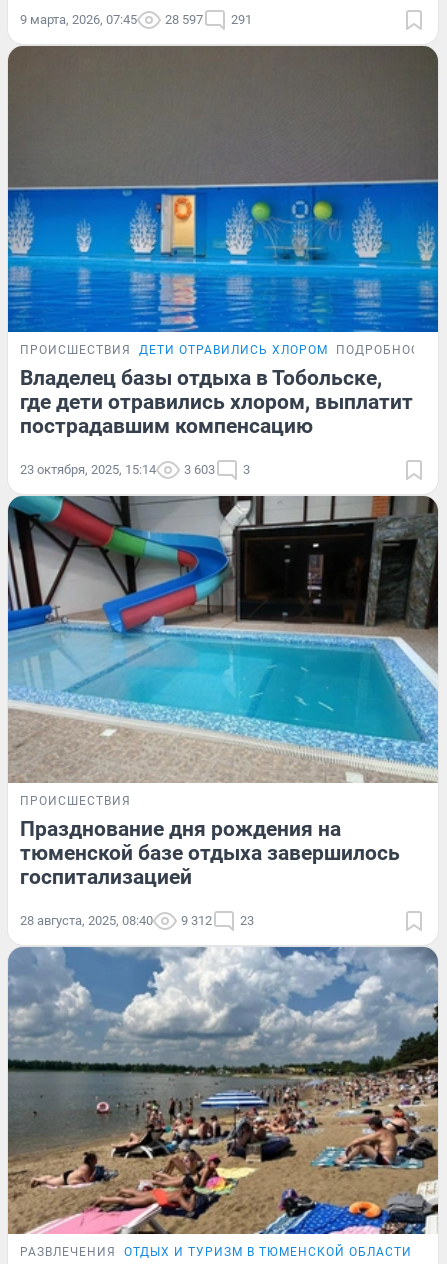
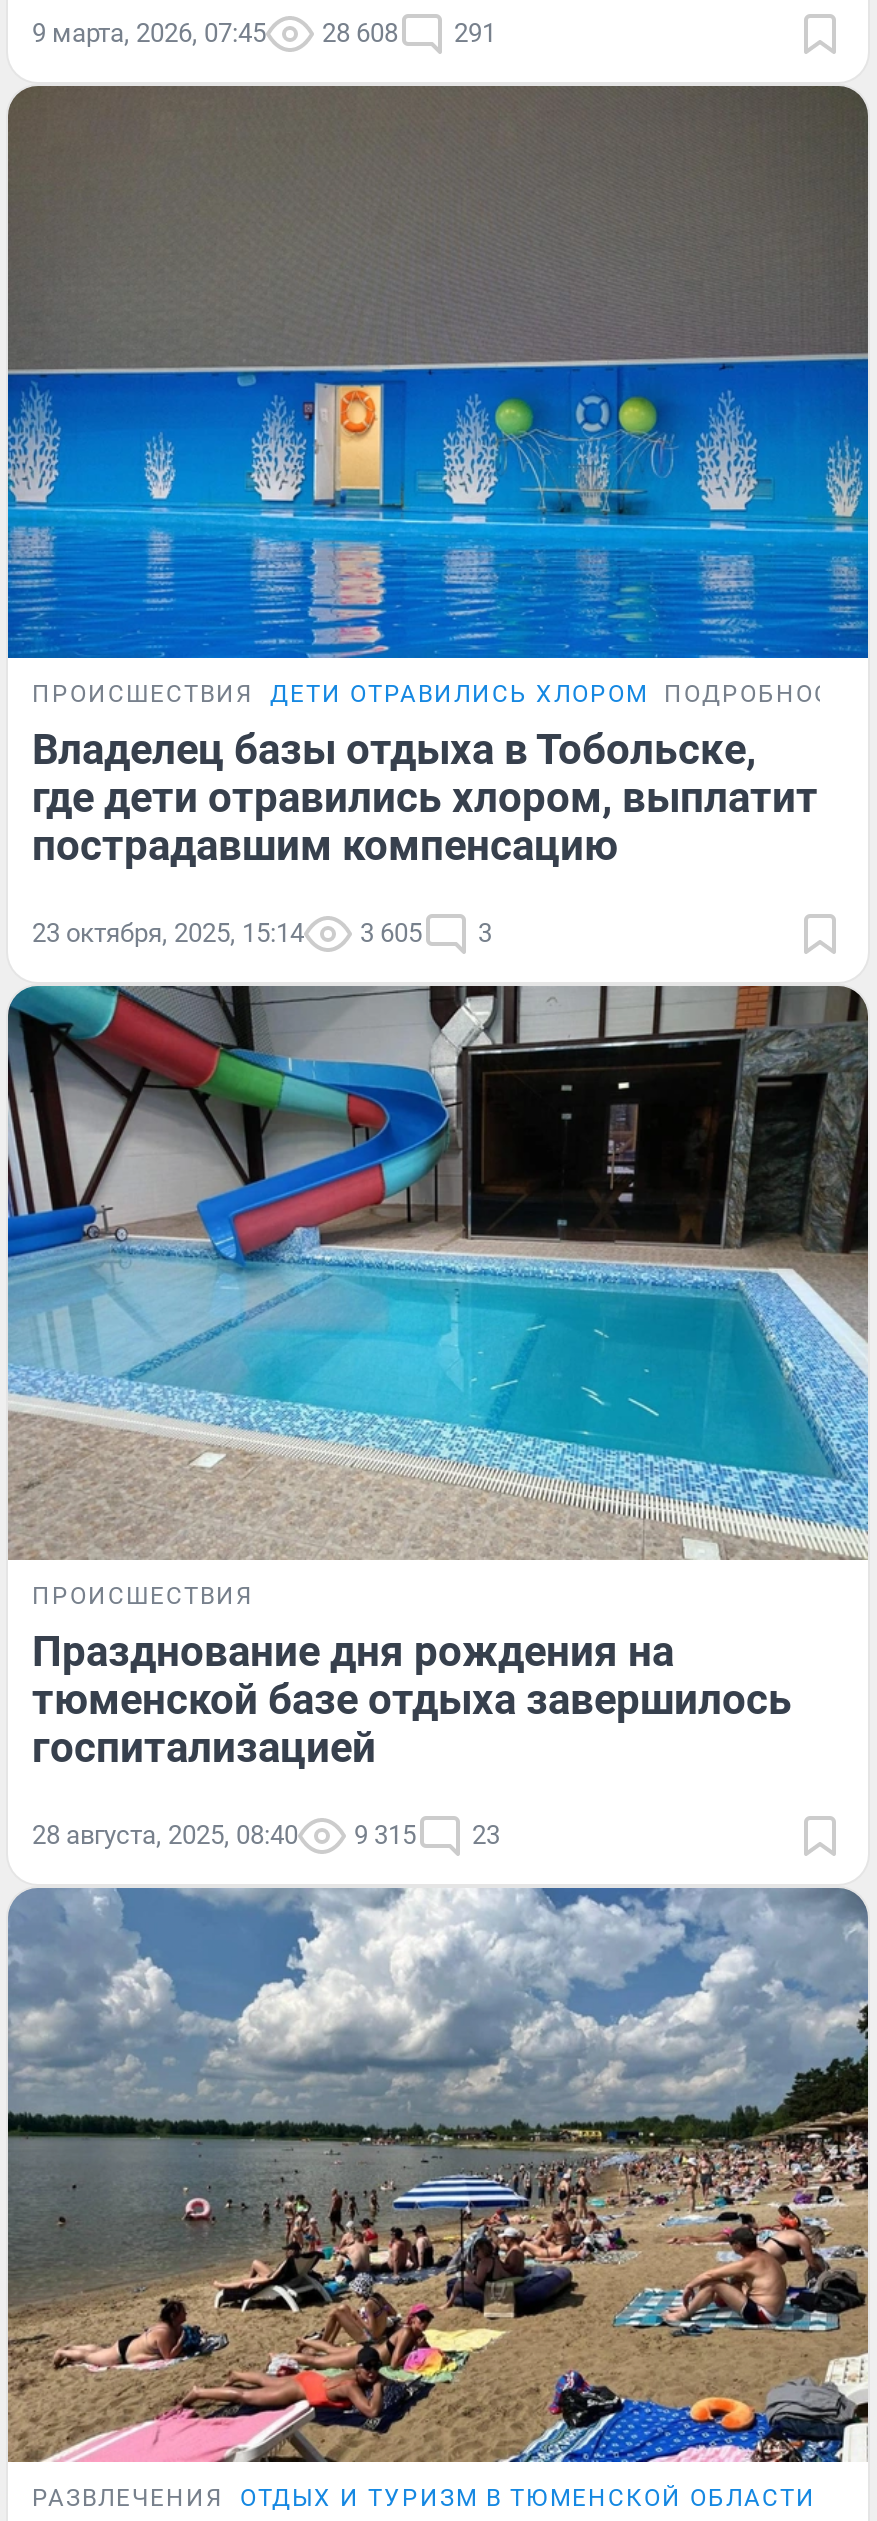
- 9 марта, 2026, 07:45 28 597 291
+ 9 марта, 2026, 07:45 28 608 291

- 23 октября, 2025, 15:14 3 603 3
+ 23 октября, 2025, 15:14 3 605 3

- 28 августа, 2025, 08:40 9 312 23
+ 28 августа, 2025, 08:40 9 315 23
